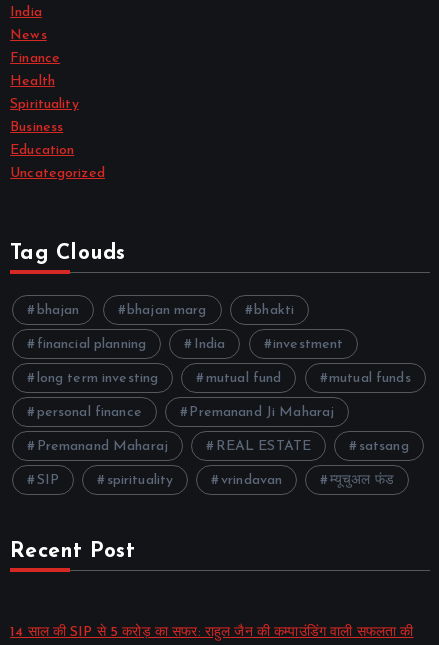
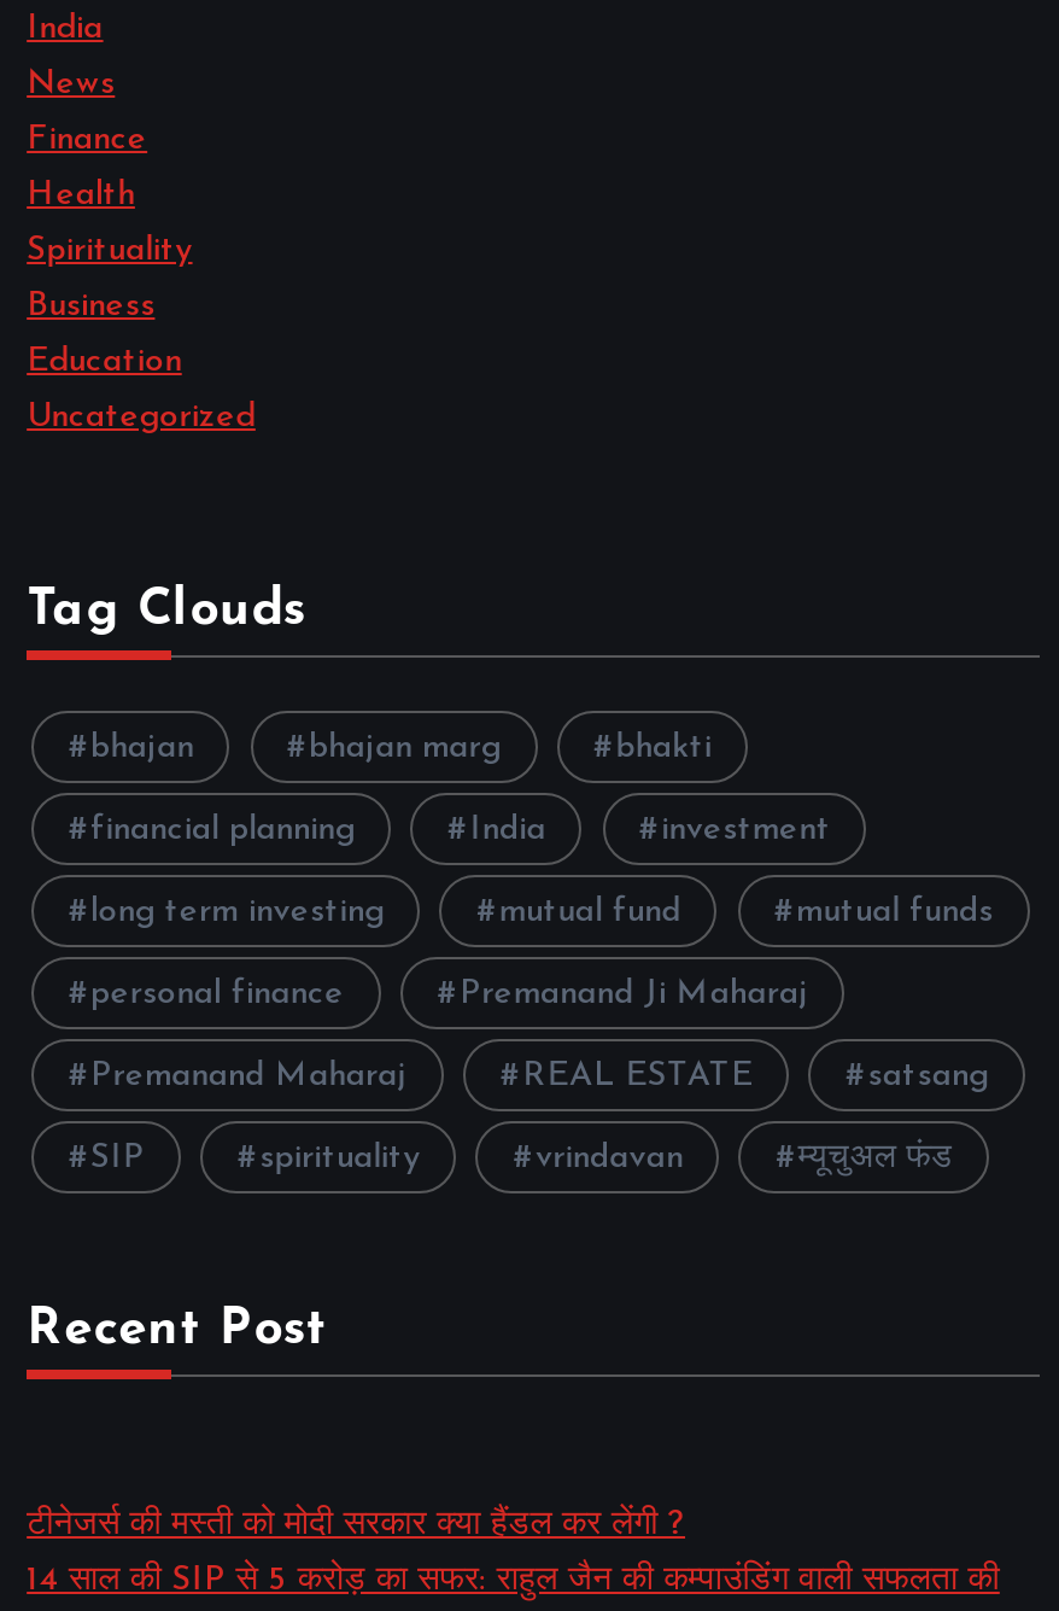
+ टीनेजर्स की मस्ती को मोदी सरकार क्या हैंडल कर लेंगी ?
